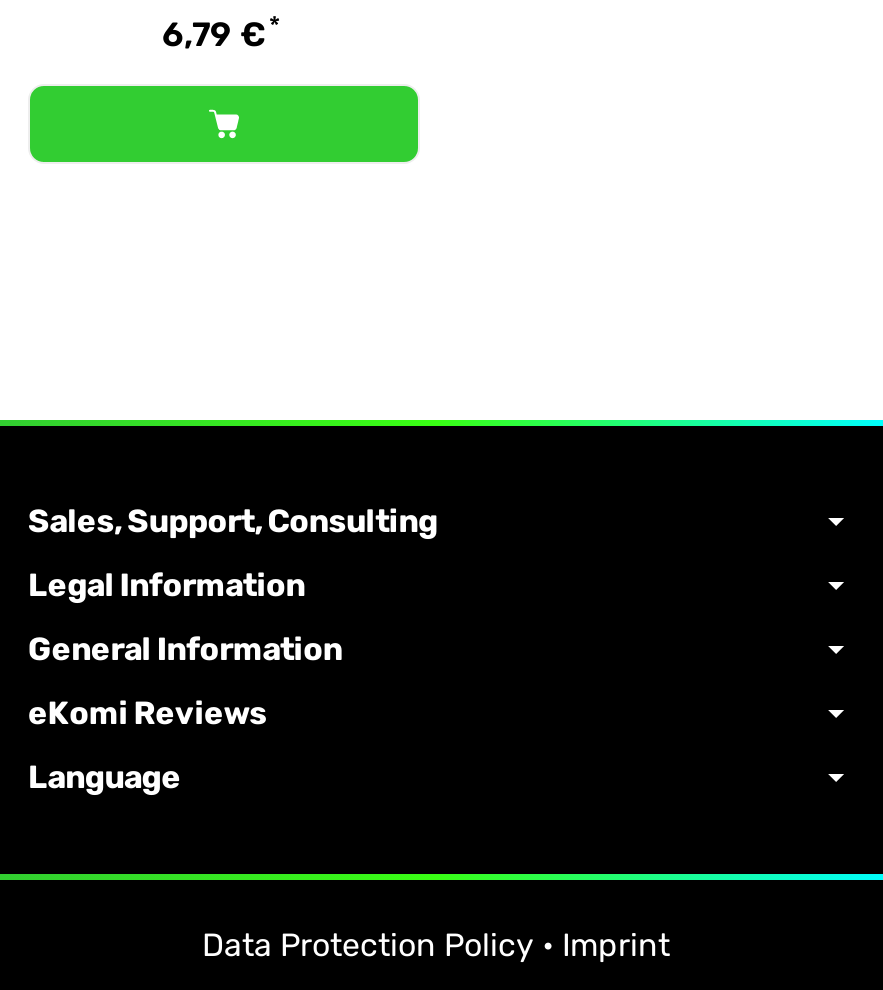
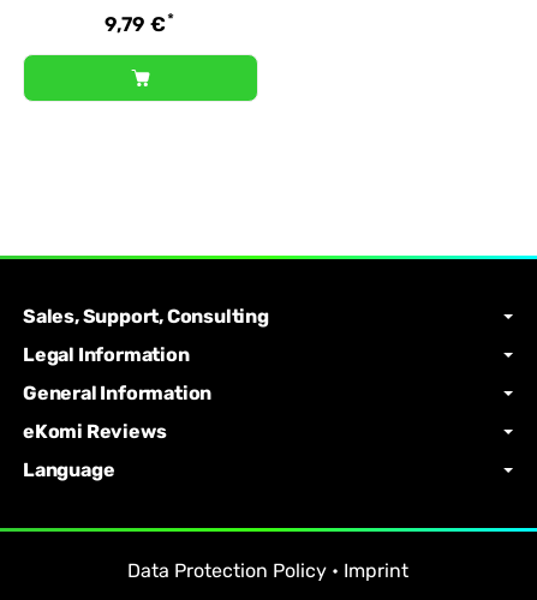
- 6,79 €
+ 9,79 €
